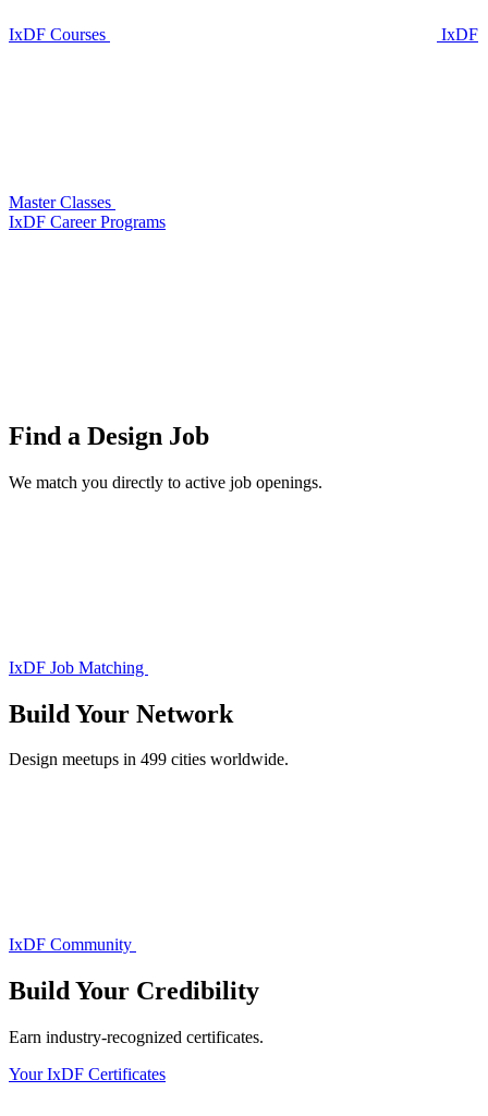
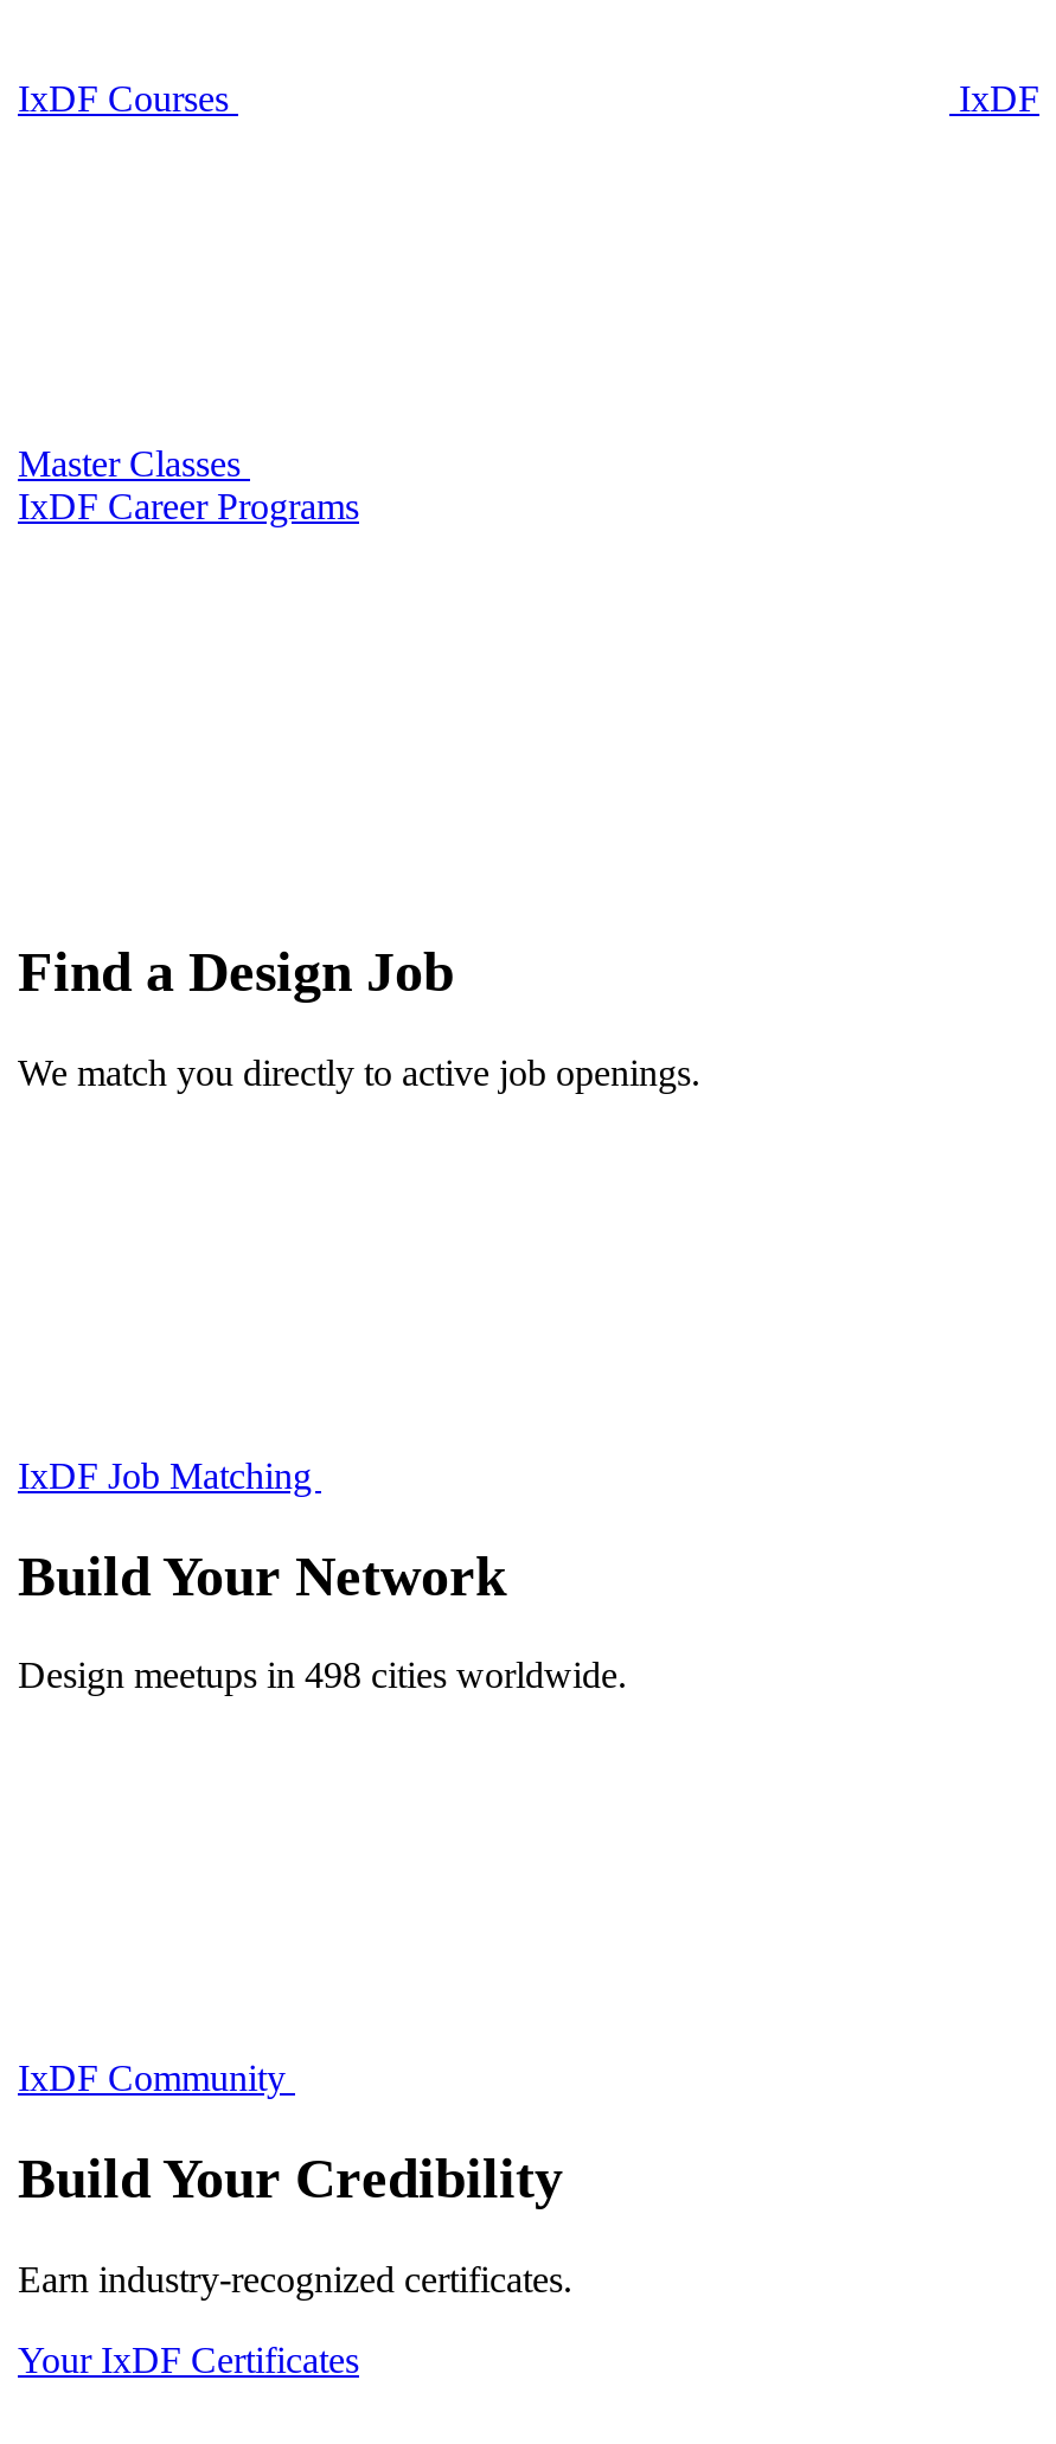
- Design meetups in 499 cities worldwide.
+ Design meetups in 498 cities worldwide.
